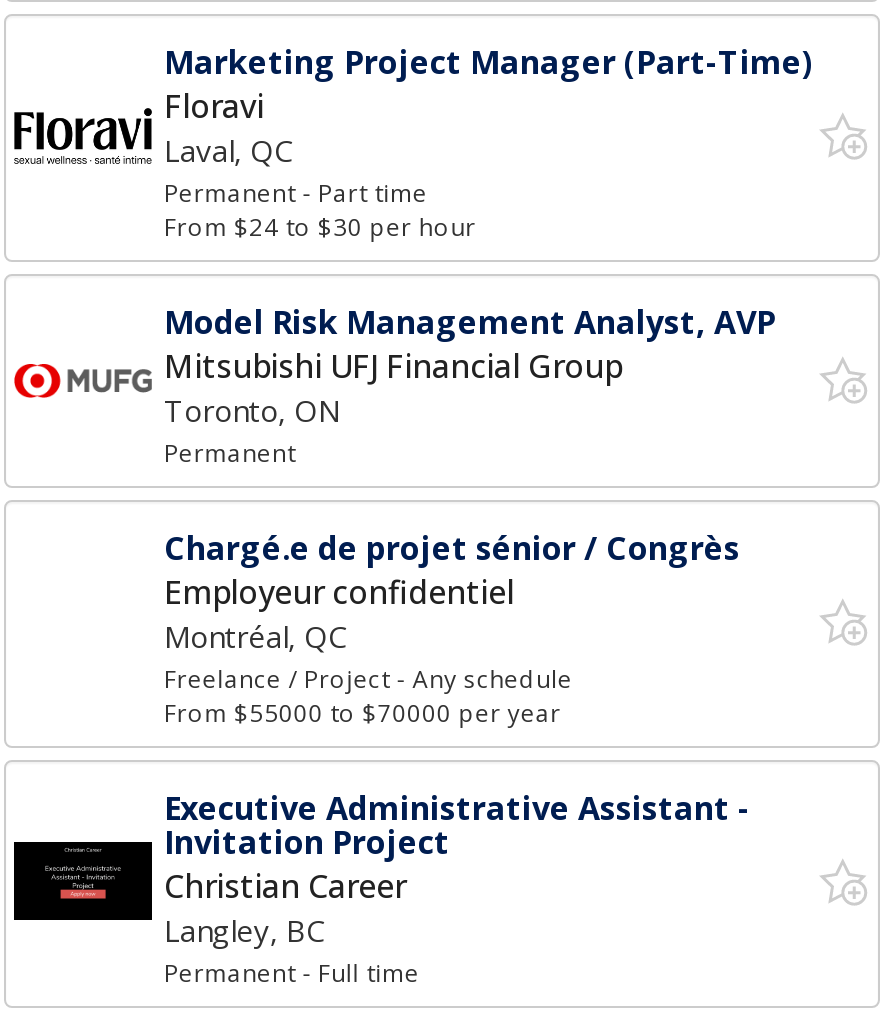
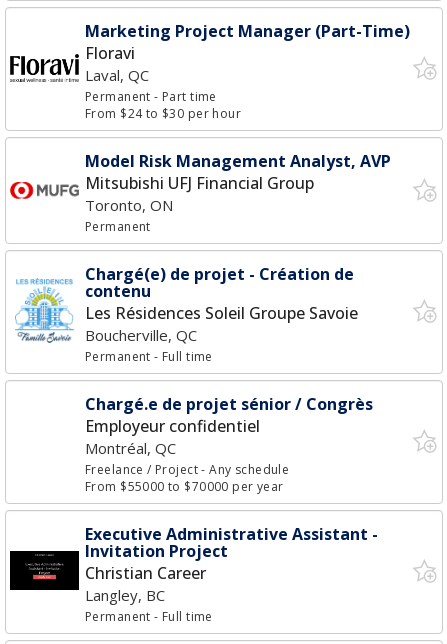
+ [image]
+ Chargé(e) de projet - Création de
+ contenu
+ Les Résidences Soleil Groupe Savoie
+ Boucherville, QC
+ Permanent - Full time
